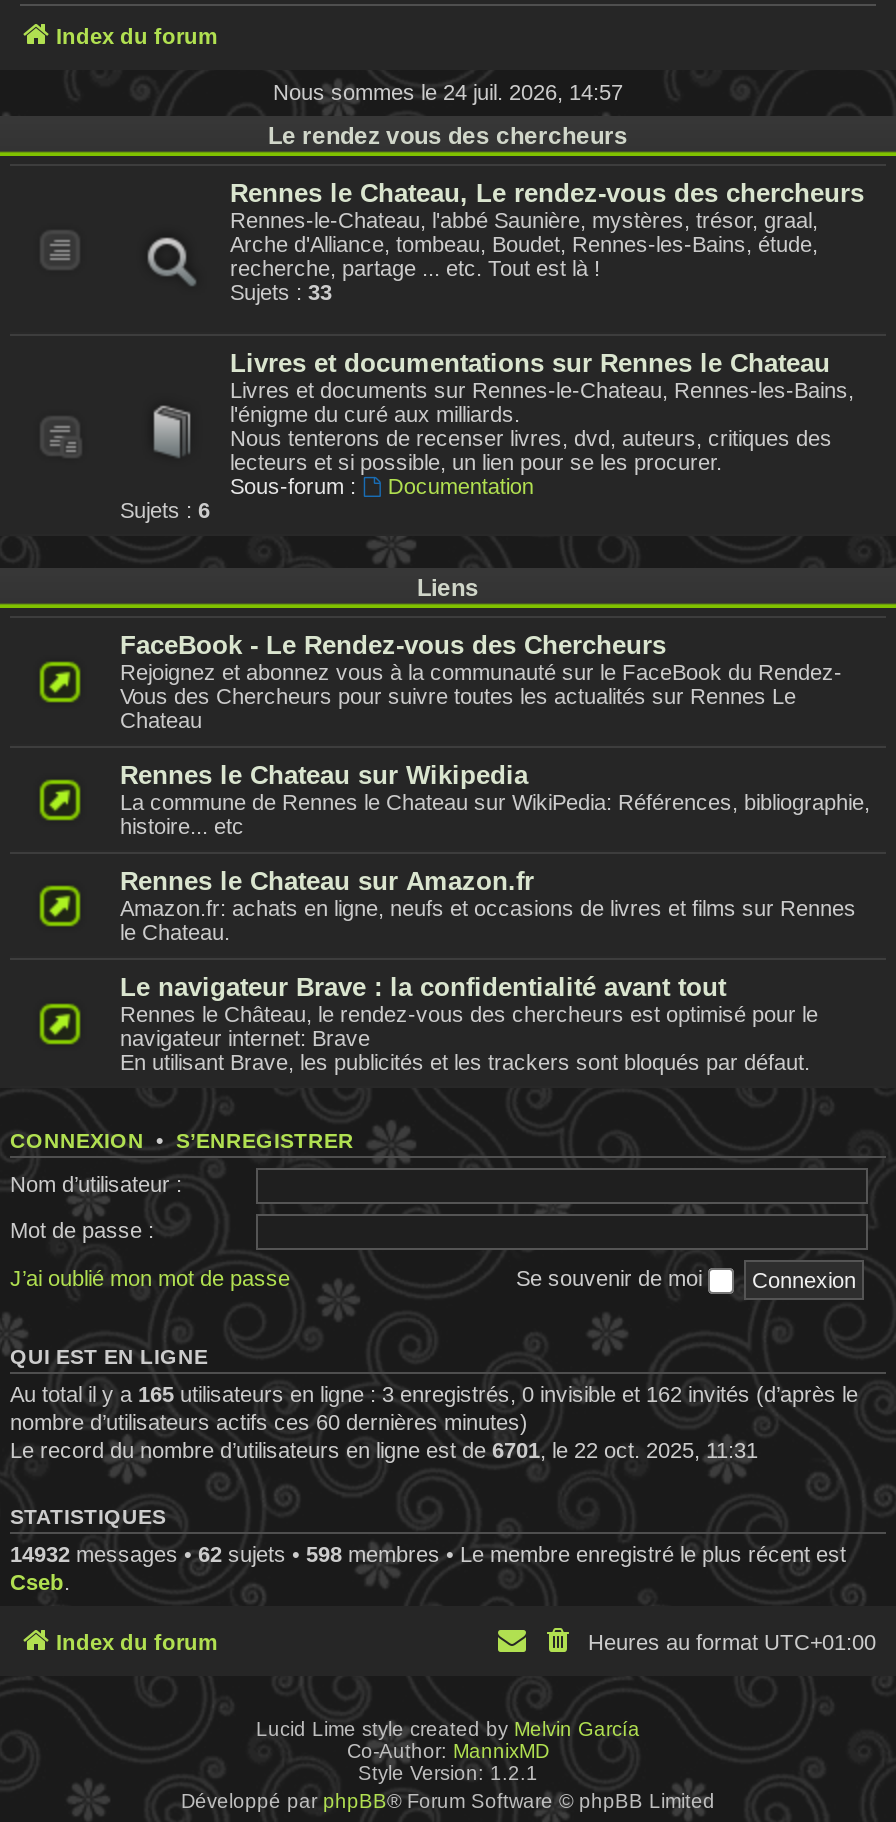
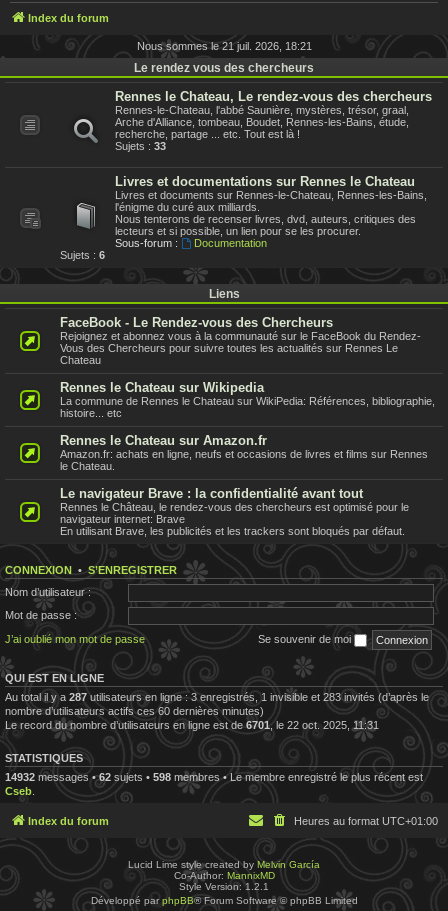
- Nous sommes le 24 juil. 2026, 14:57
+ Nous sommes le 21 juil. 2026, 18:21

- Au total il y a 165 utilisateurs en ligne : 3 enregistrés, 0 invisible et 162 invités (d’après le
+ Au total il y a 287 utilisateurs en ligne : 3 enregistrés, 1 invisible et 283 invités (d’après le
